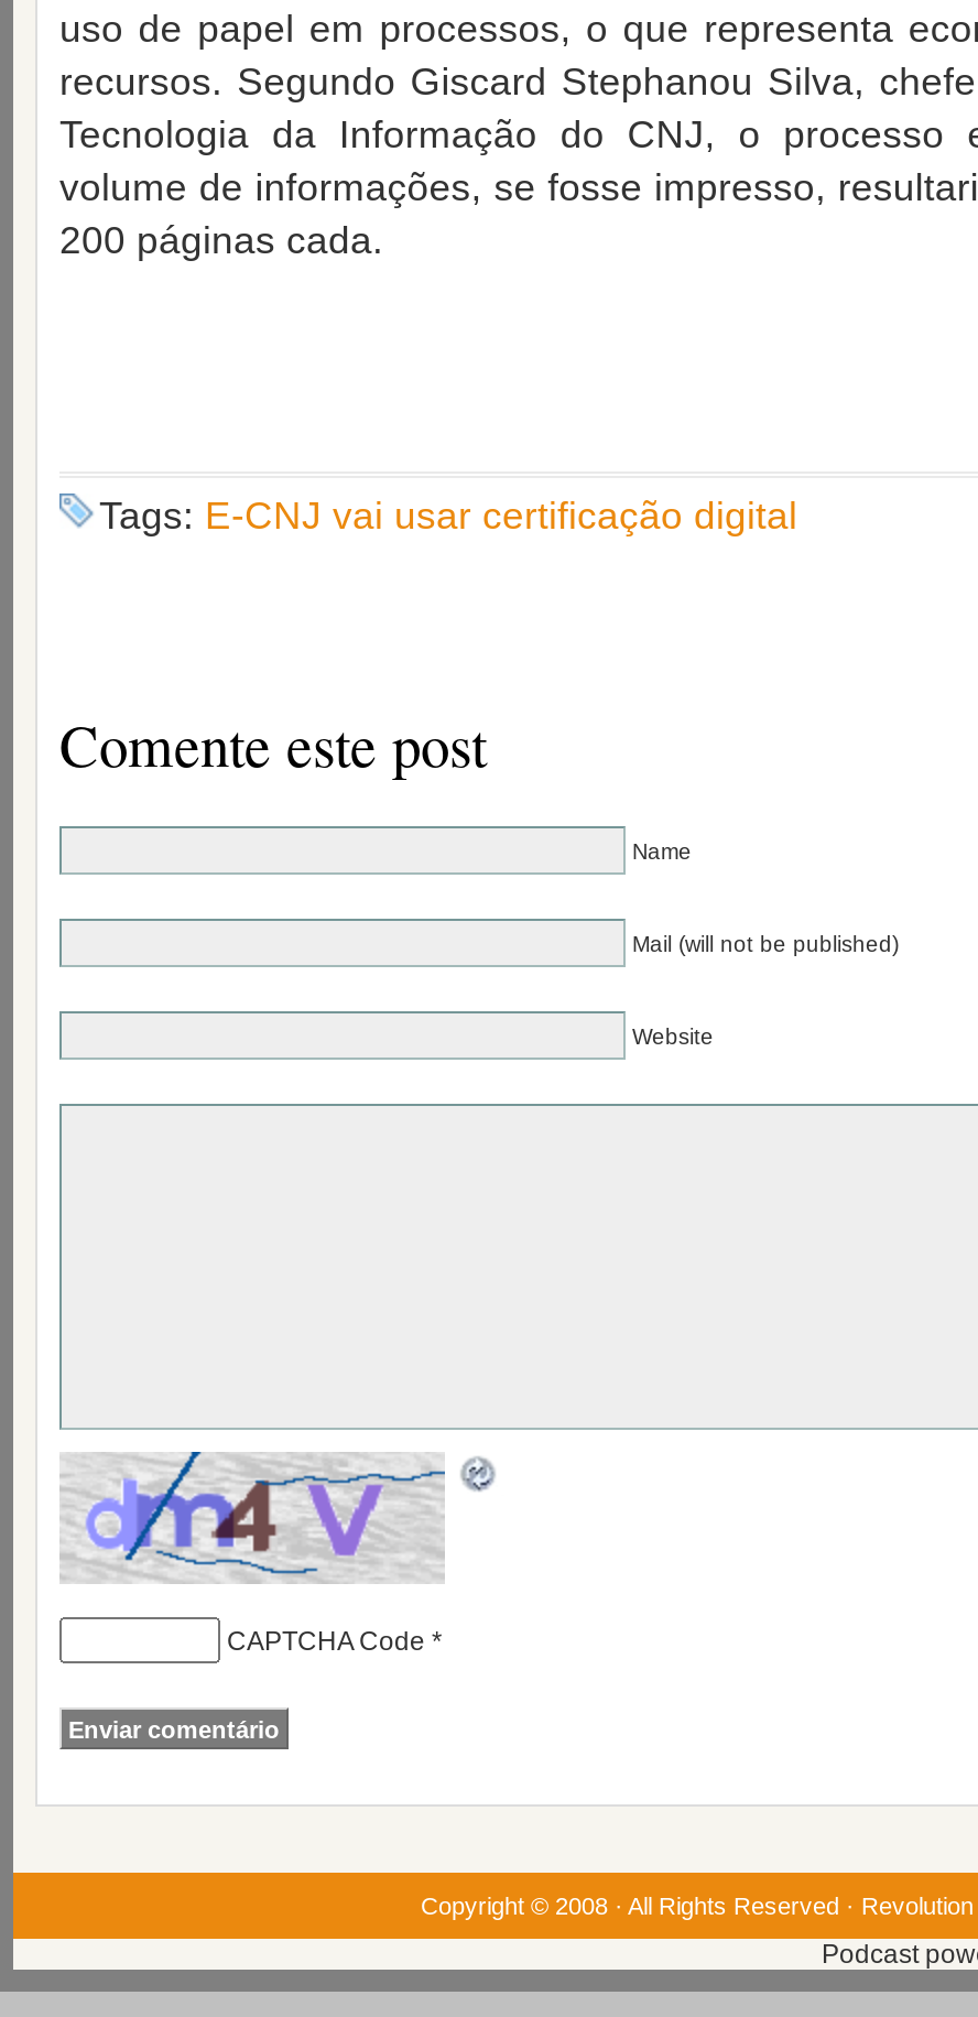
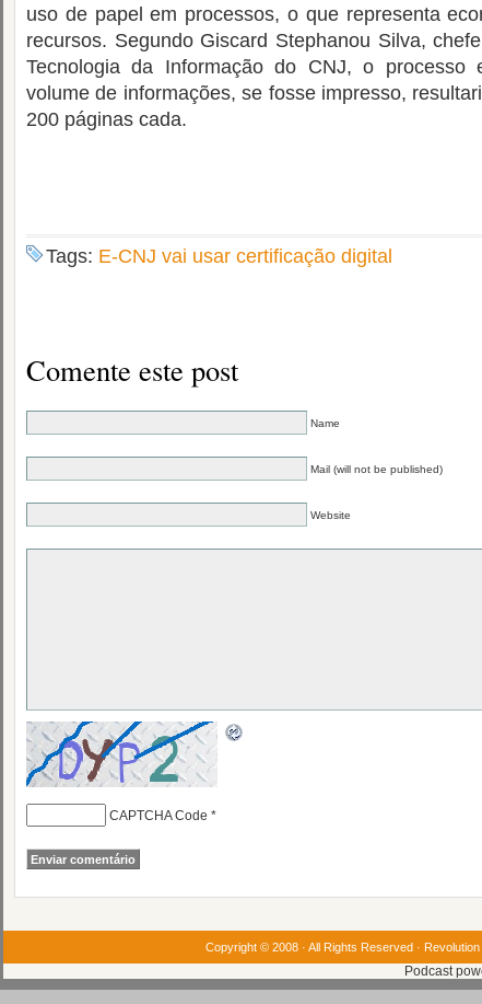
- [image]
+ [image]
